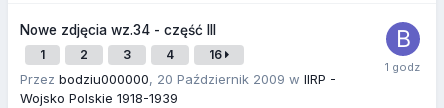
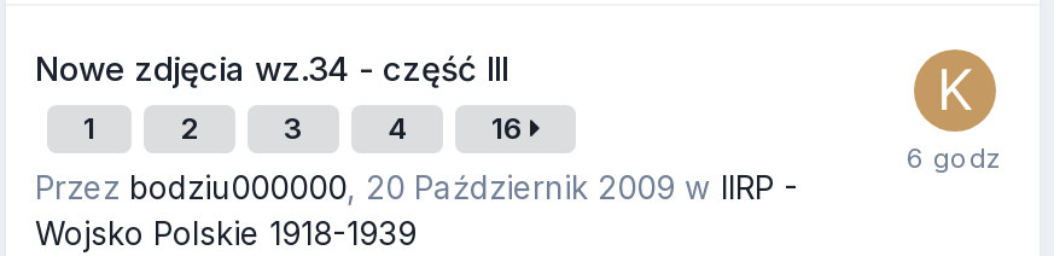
- [image]
+ [image]
